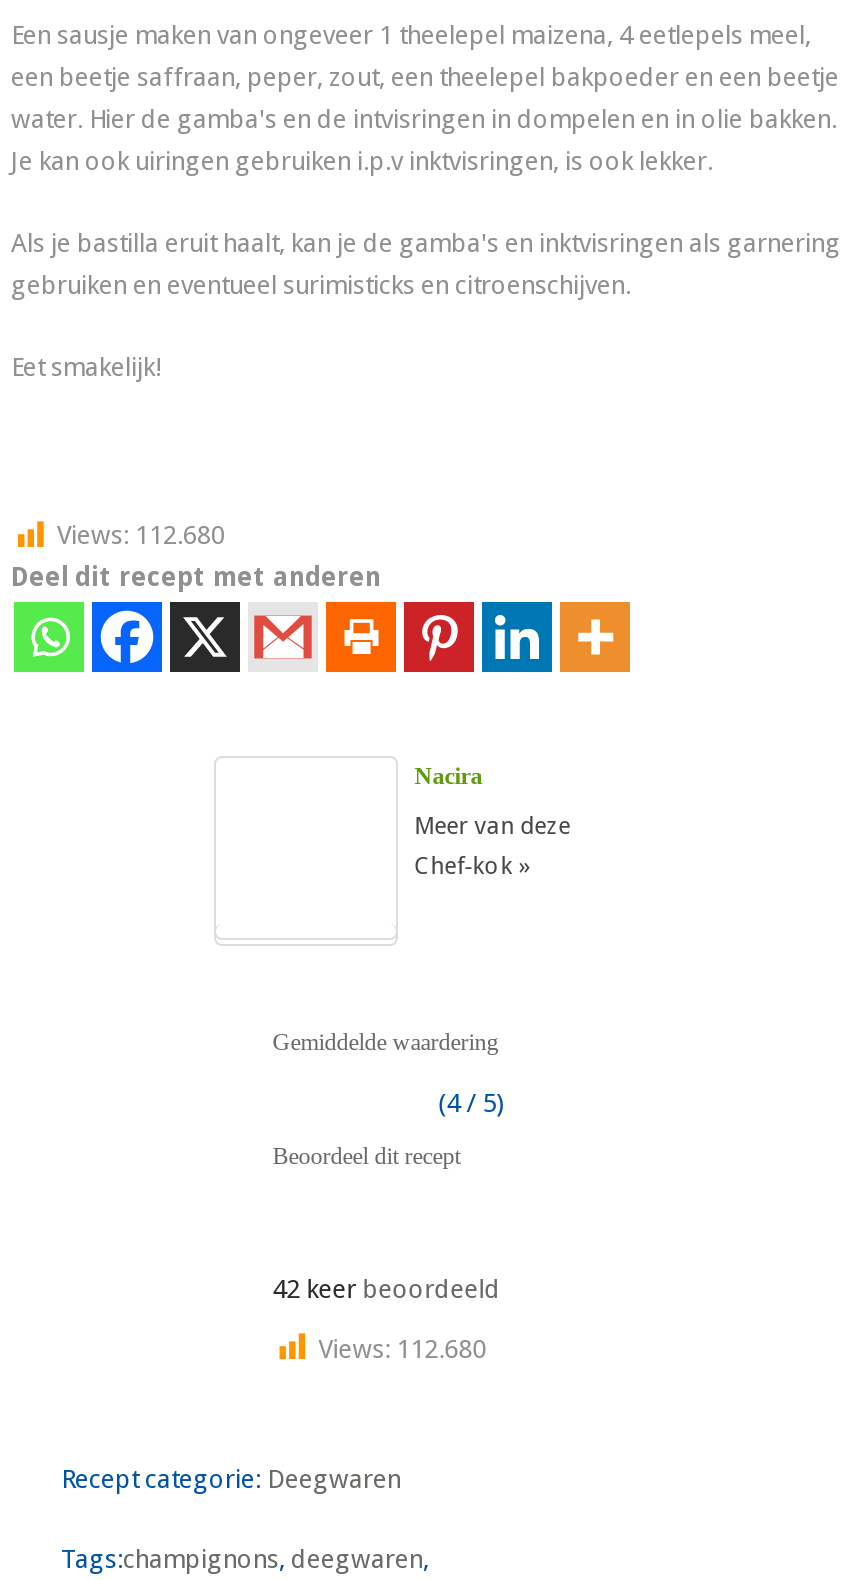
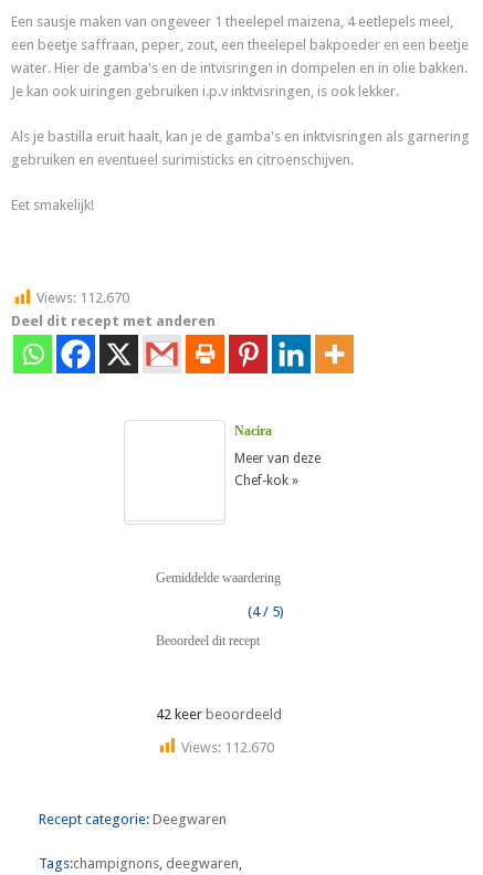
- Views: 112.680
+ Views: 112.670

- Views: 112.680
+ Views: 112.670
